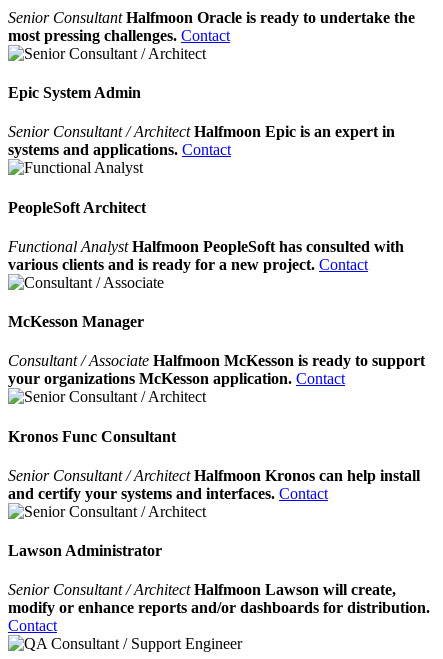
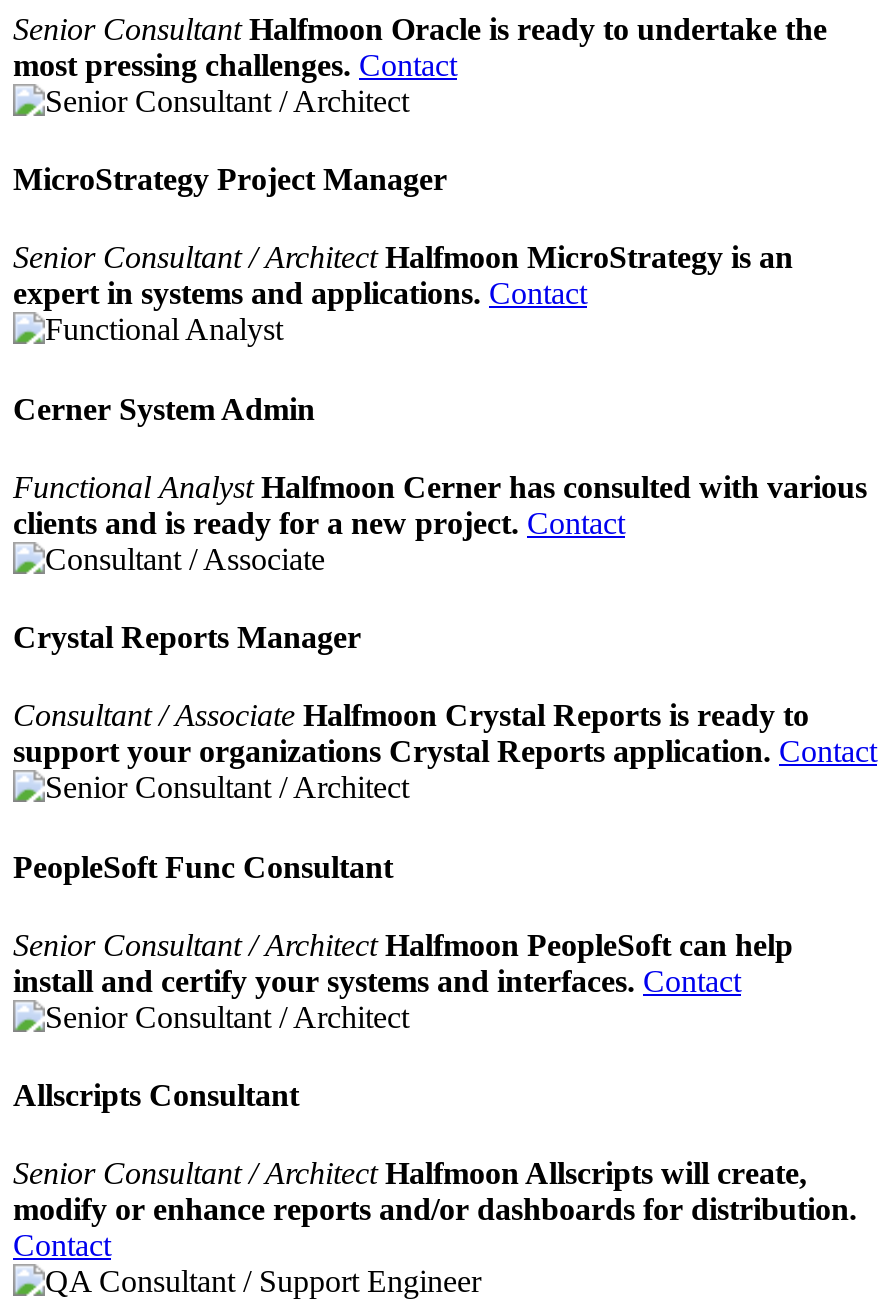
- Epic System Admin
+ MicroStrategy Project Manager

- Senior Consultant / Architect Halfmoon Epic is an expert in
- systems and applications. Contact
+ Senior Consultant / Architect Halfmoon MicroStrategy is an
+ expert in systems and applications. Contact

- PeopleSoft Architect
+ Cerner System Admin

- Functional Analyst Halfmoon PeopleSoft has consulted with
- various clients and is ready for a new project. Contact
+ Functional Analyst Halfmoon Cerner has consulted with various
+ clients and is ready for a new project. Contact

- McKesson Manager
+ Crystal Reports Manager

- Consultant / Associate Halfmoon McKesson is ready to support
- your organizations McKesson application. Contact
+ Consultant / Associate Halfmoon Crystal Reports is ready to
+ support your organizations Crystal Reports application. Contact

- Kronos Func Consultant
+ PeopleSoft Func Consultant

- Senior Consultant / Architect Halfmoon Kronos can help install
- and certify your systems and interfaces. Contact
+ Senior Consultant / Architect Halfmoon PeopleSoft can help
+ install and certify your systems and interfaces. Contact

- Lawson Administrator
+ Allscripts Consultant

- Senior Consultant / Architect Halfmoon Lawson will create,
+ Senior Consultant / Architect Halfmoon Allscripts will create,
